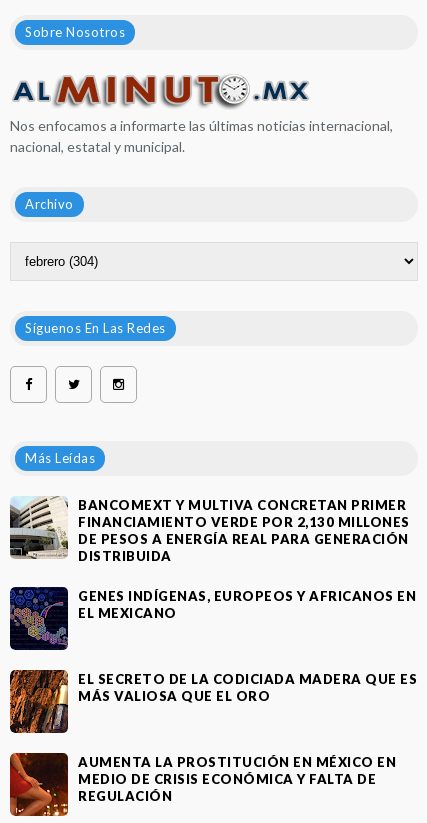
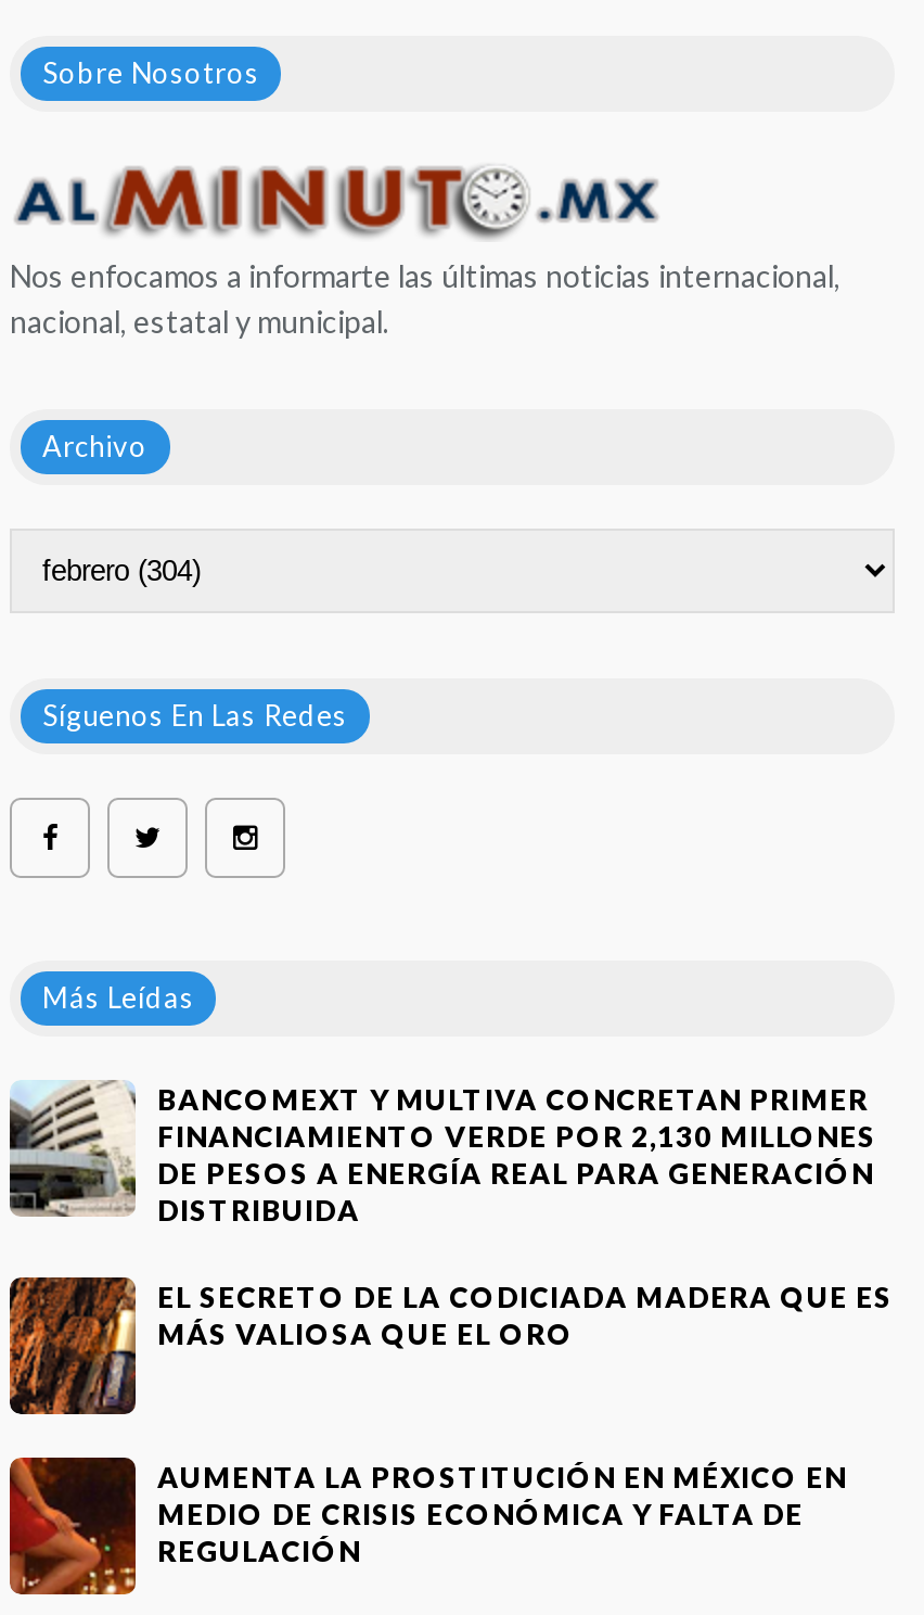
- [image]
- GENES INDÍGENAS, EUROPEOS Y AFRICANOS EN
- EL MEXICANO
